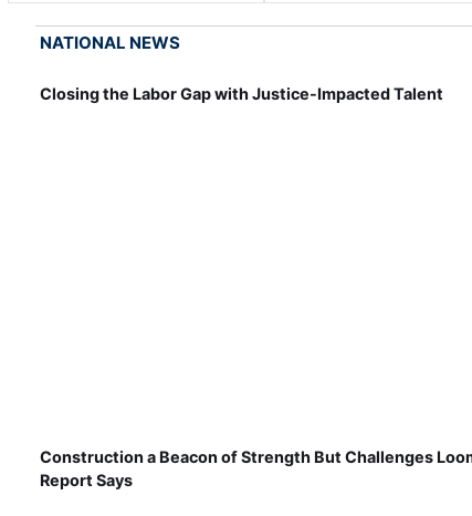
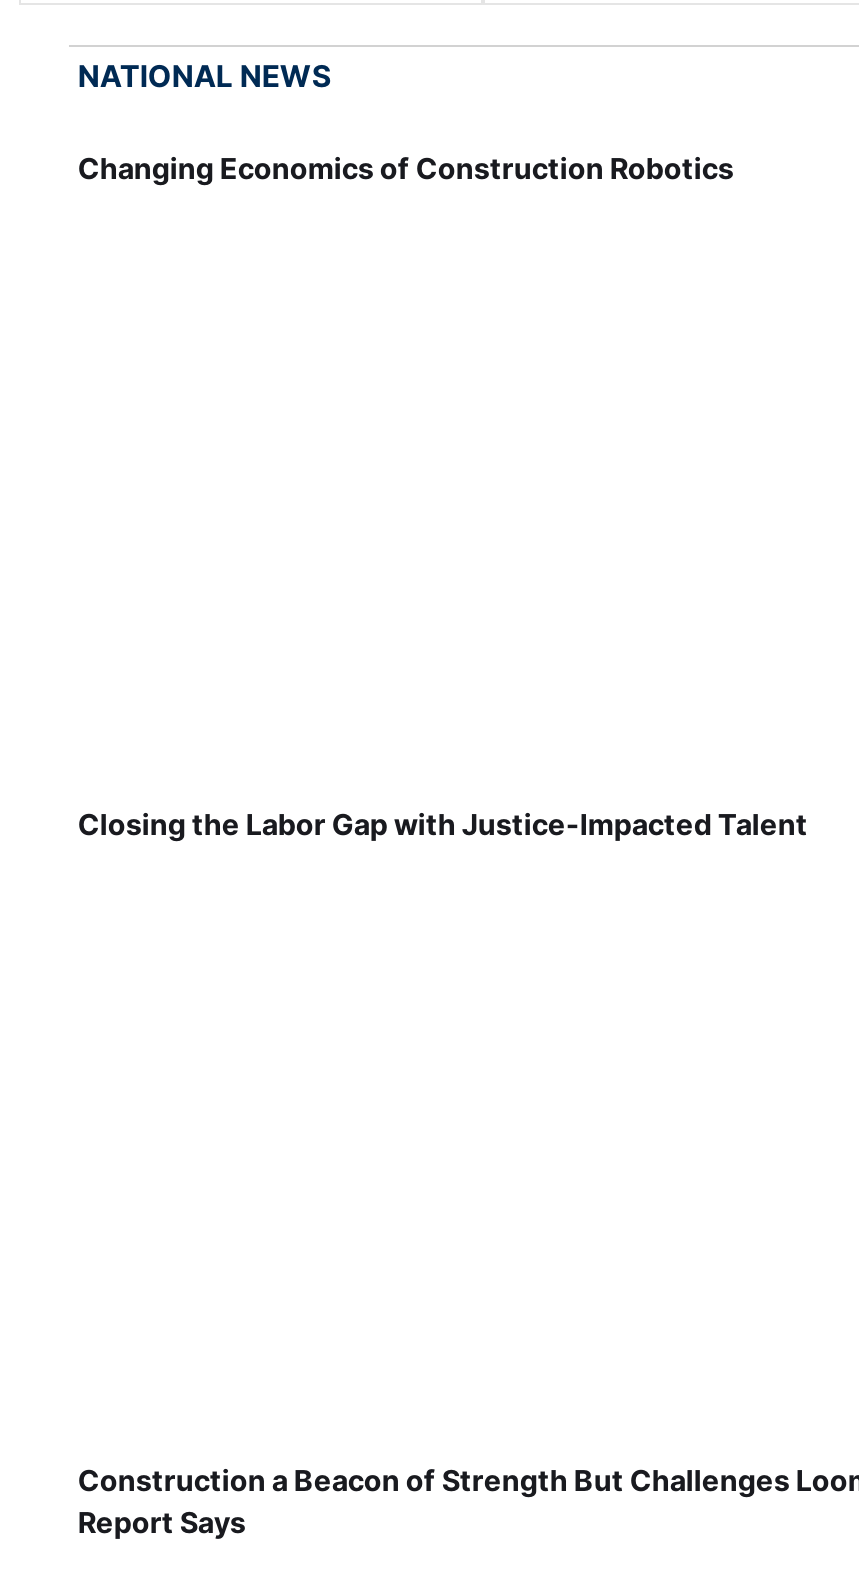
+ Changing Economics of Construction Robotics
